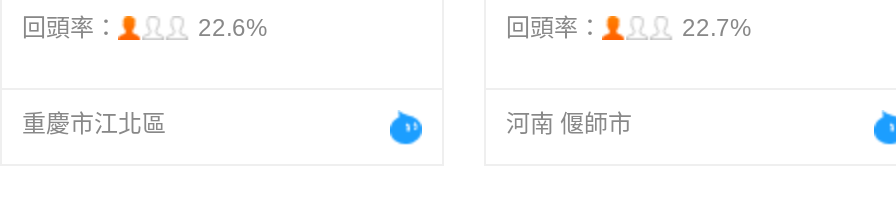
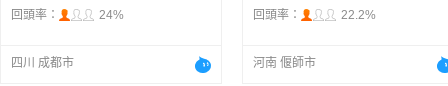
- 22.6%
+ 24%

- 22.7%
+ 22.2%

- 重慶市江北區
+ 四川 成都市
